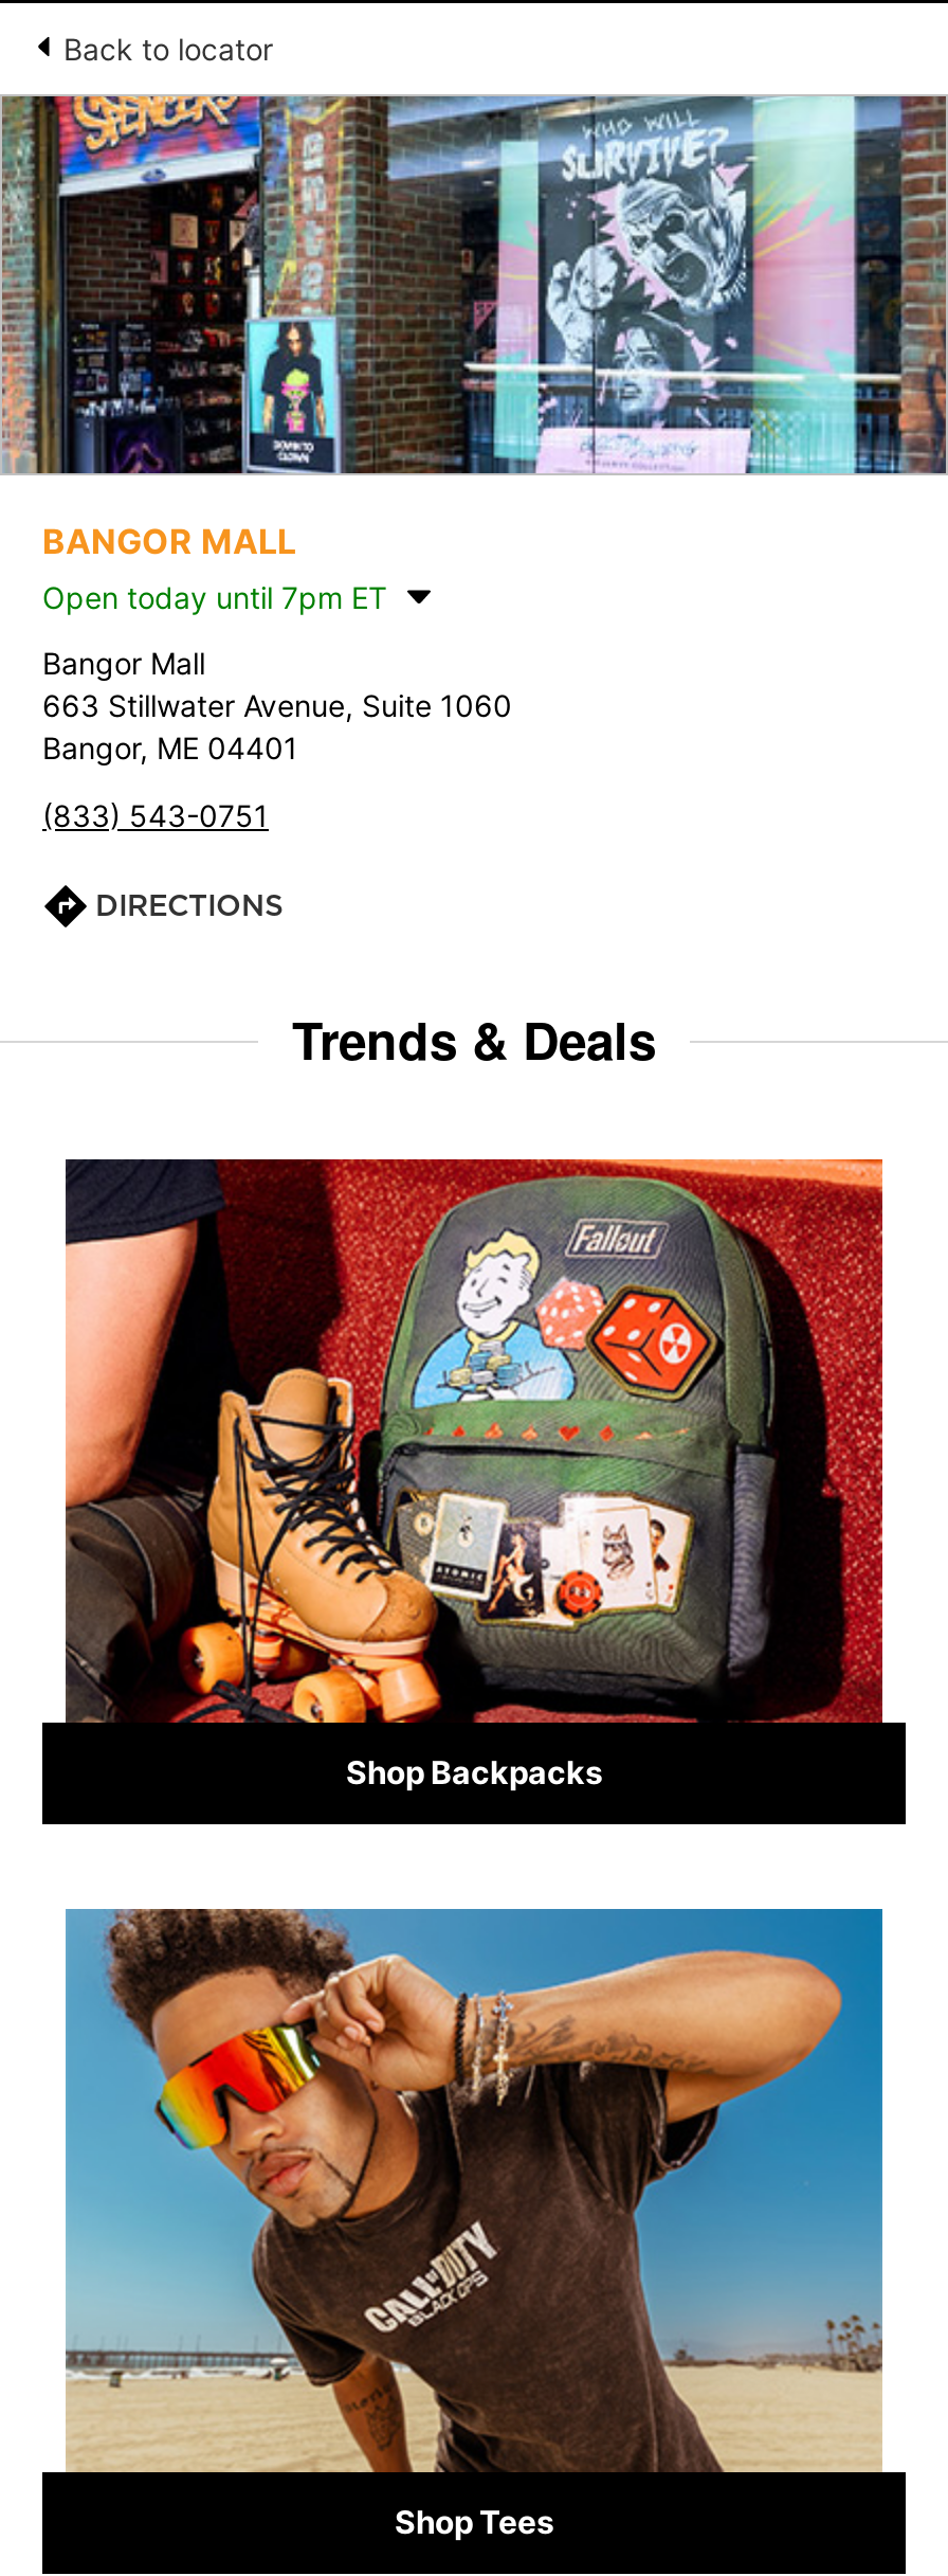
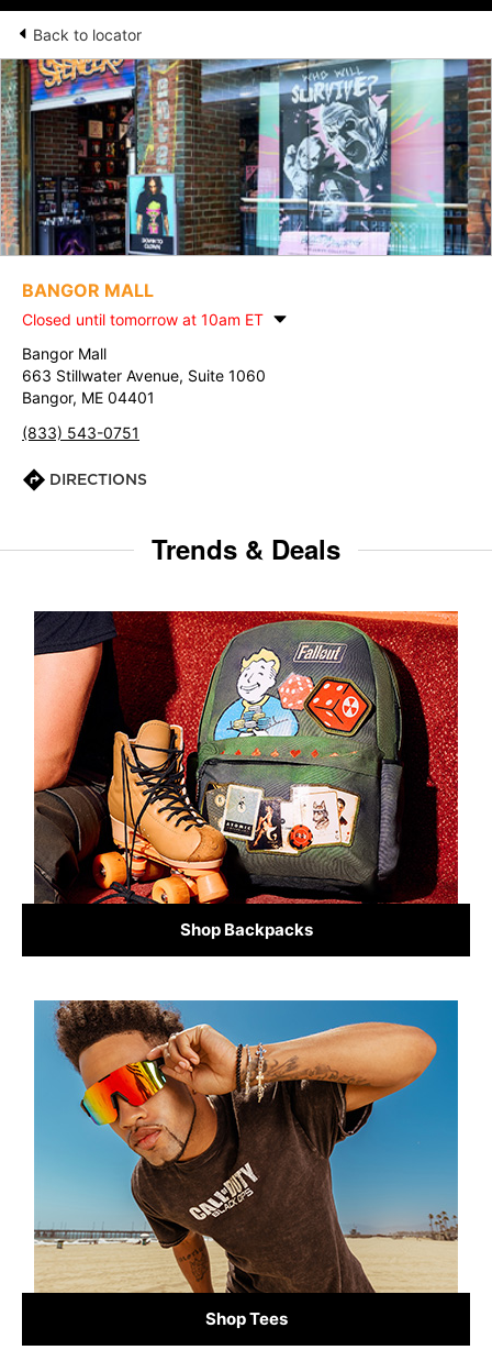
- Open today until 7pm ET
+ Closed until tomorrow at 10am ET
